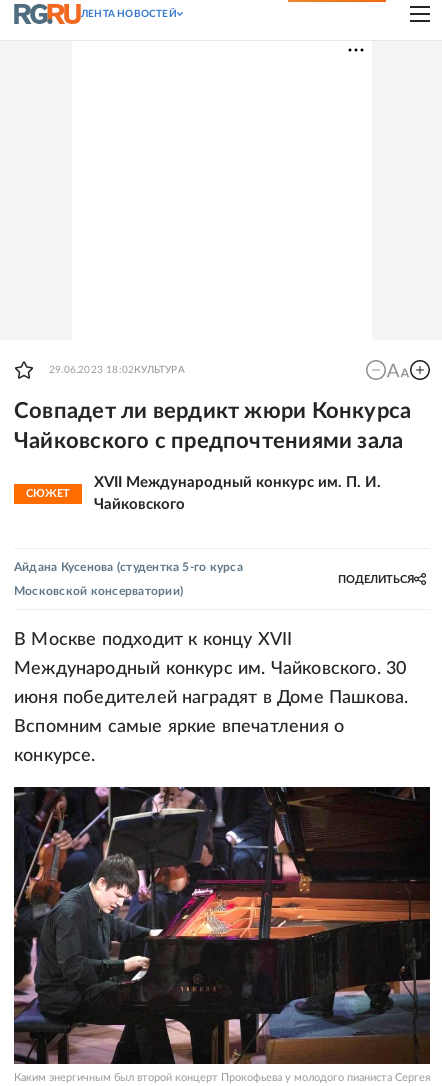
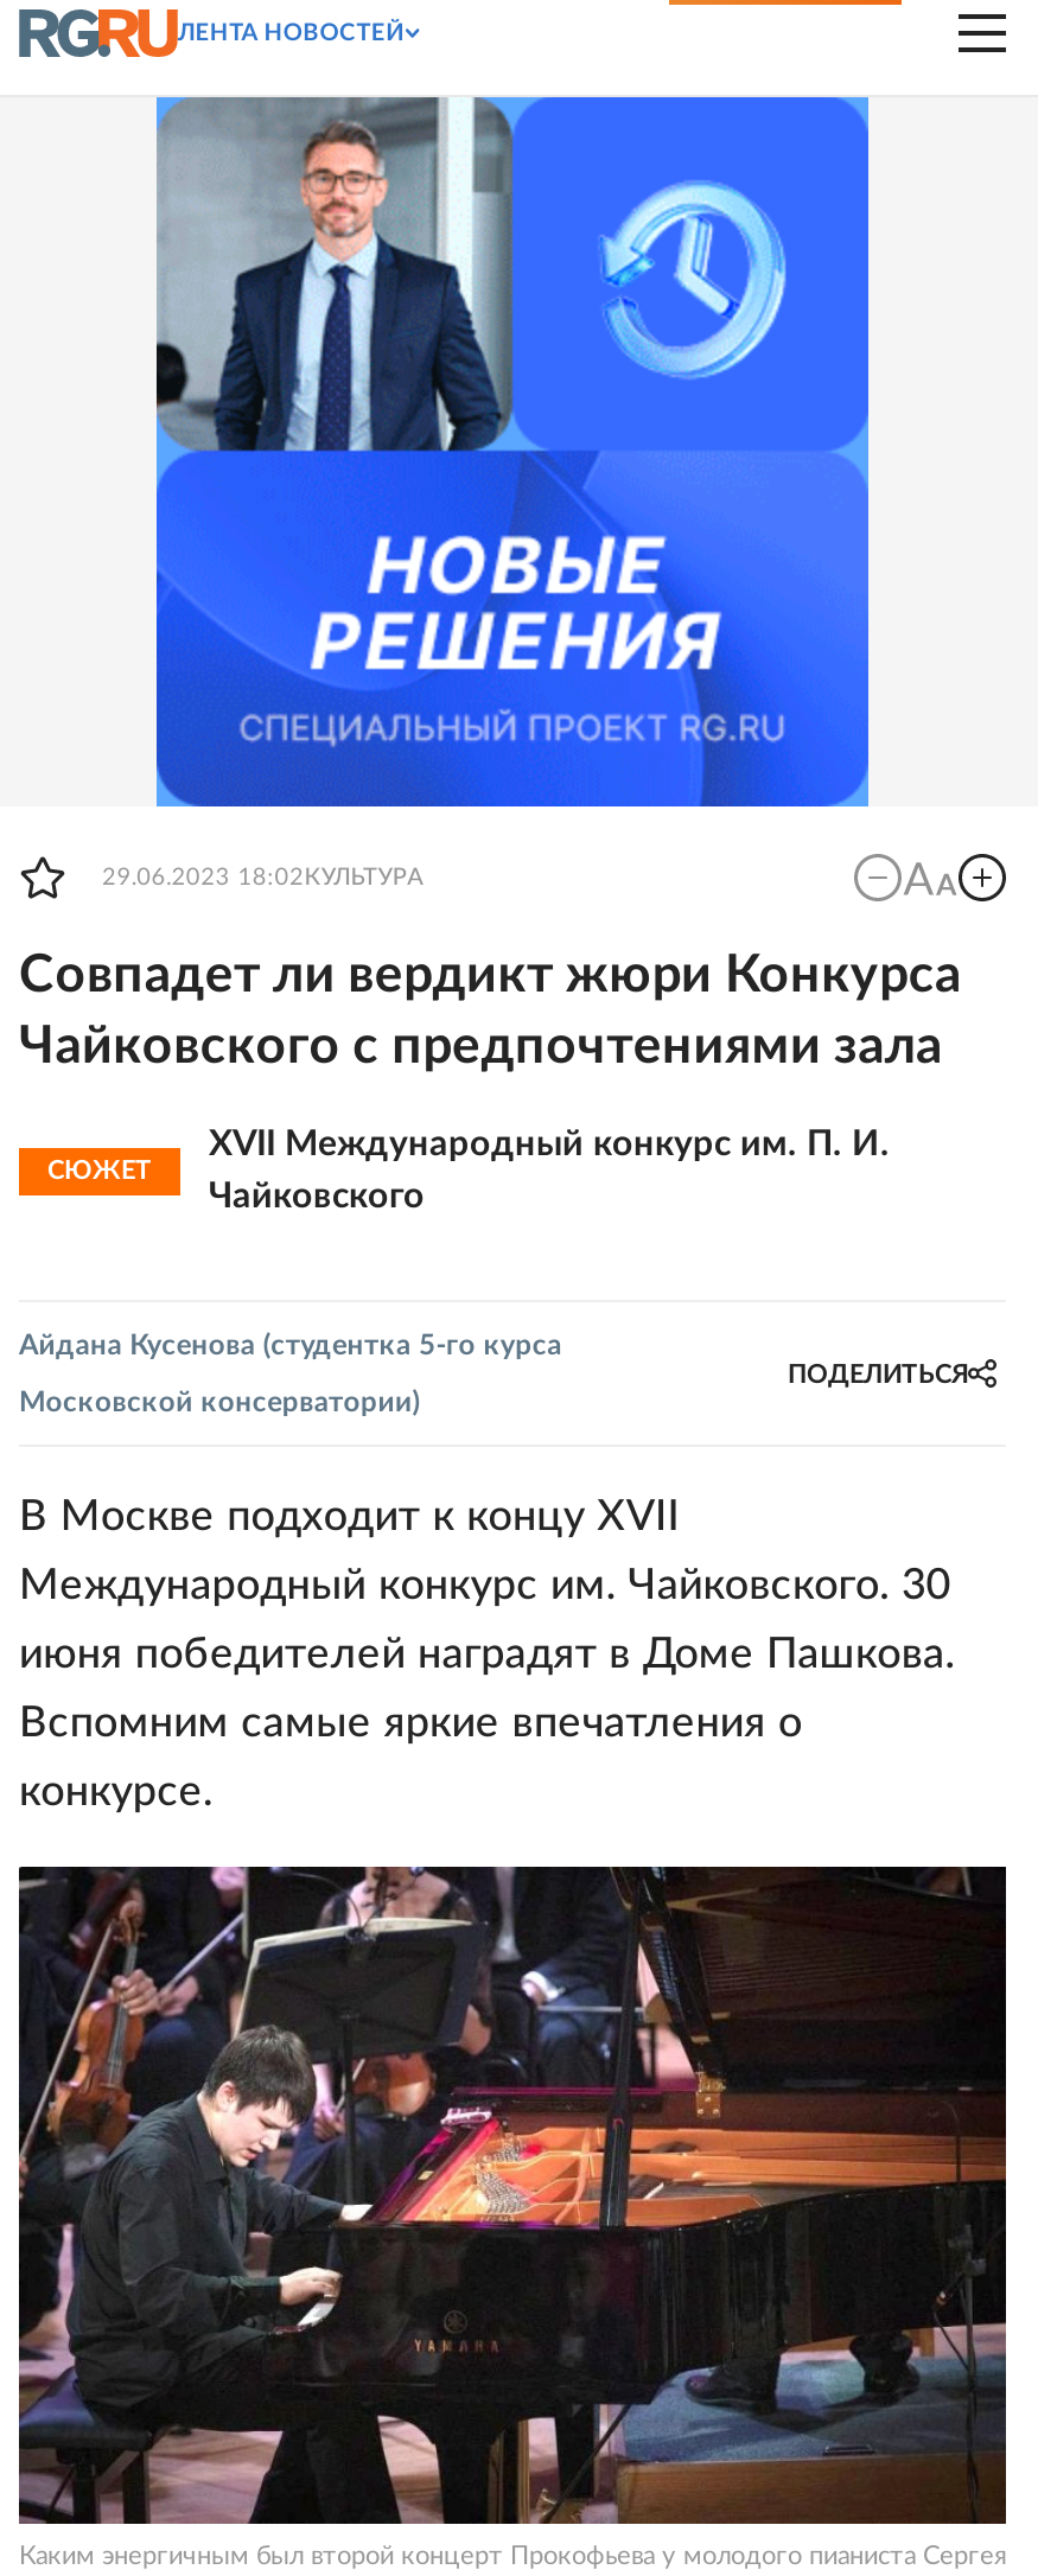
+ [image]
